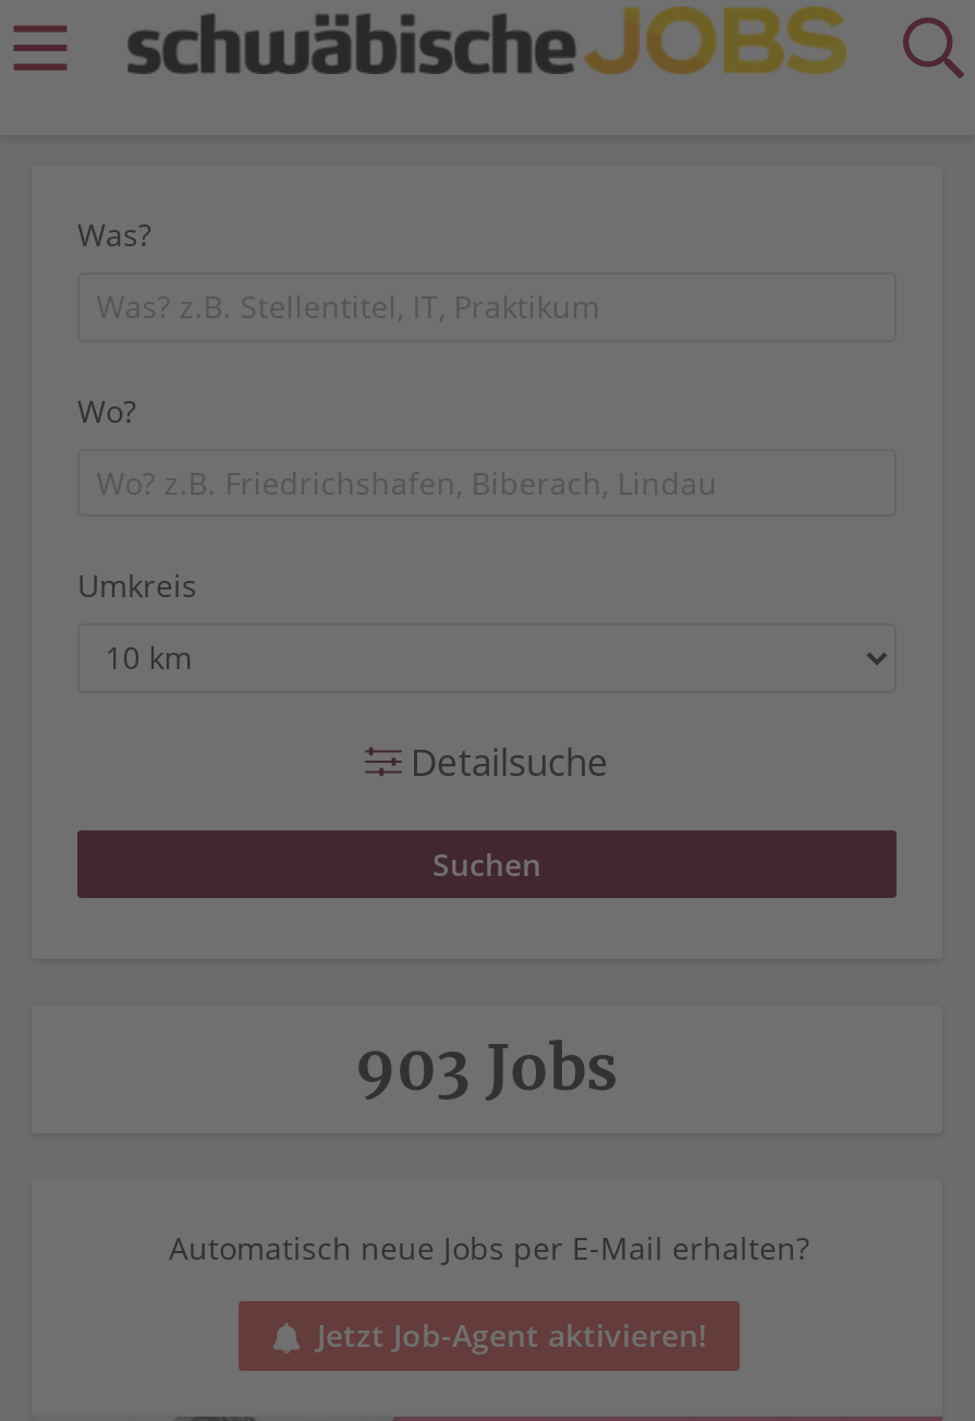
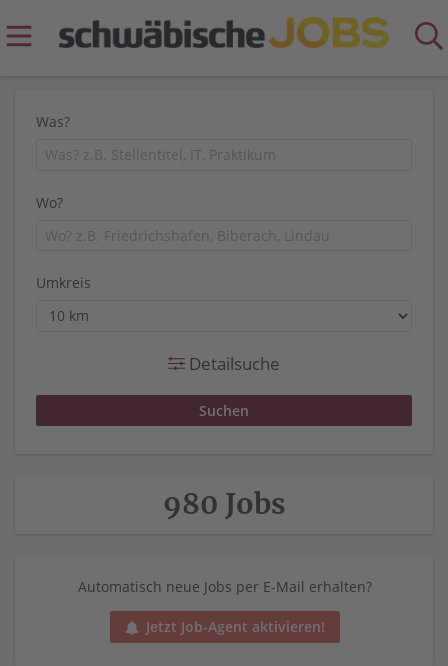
- 903 Jobs
+ 980 Jobs
